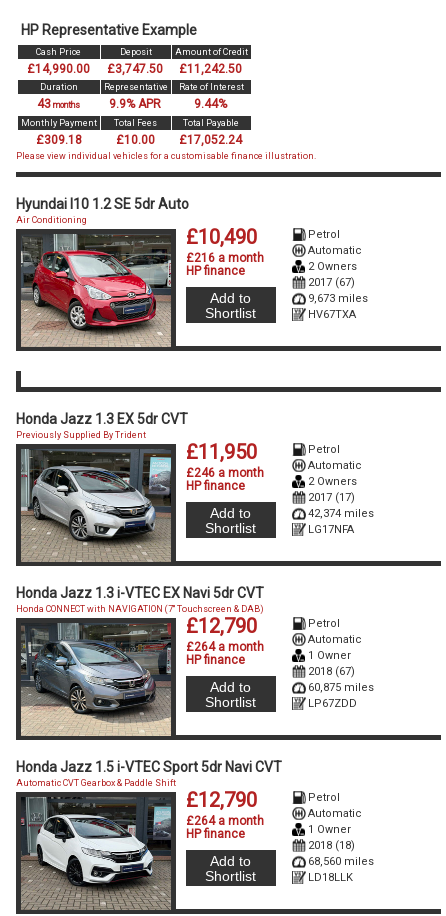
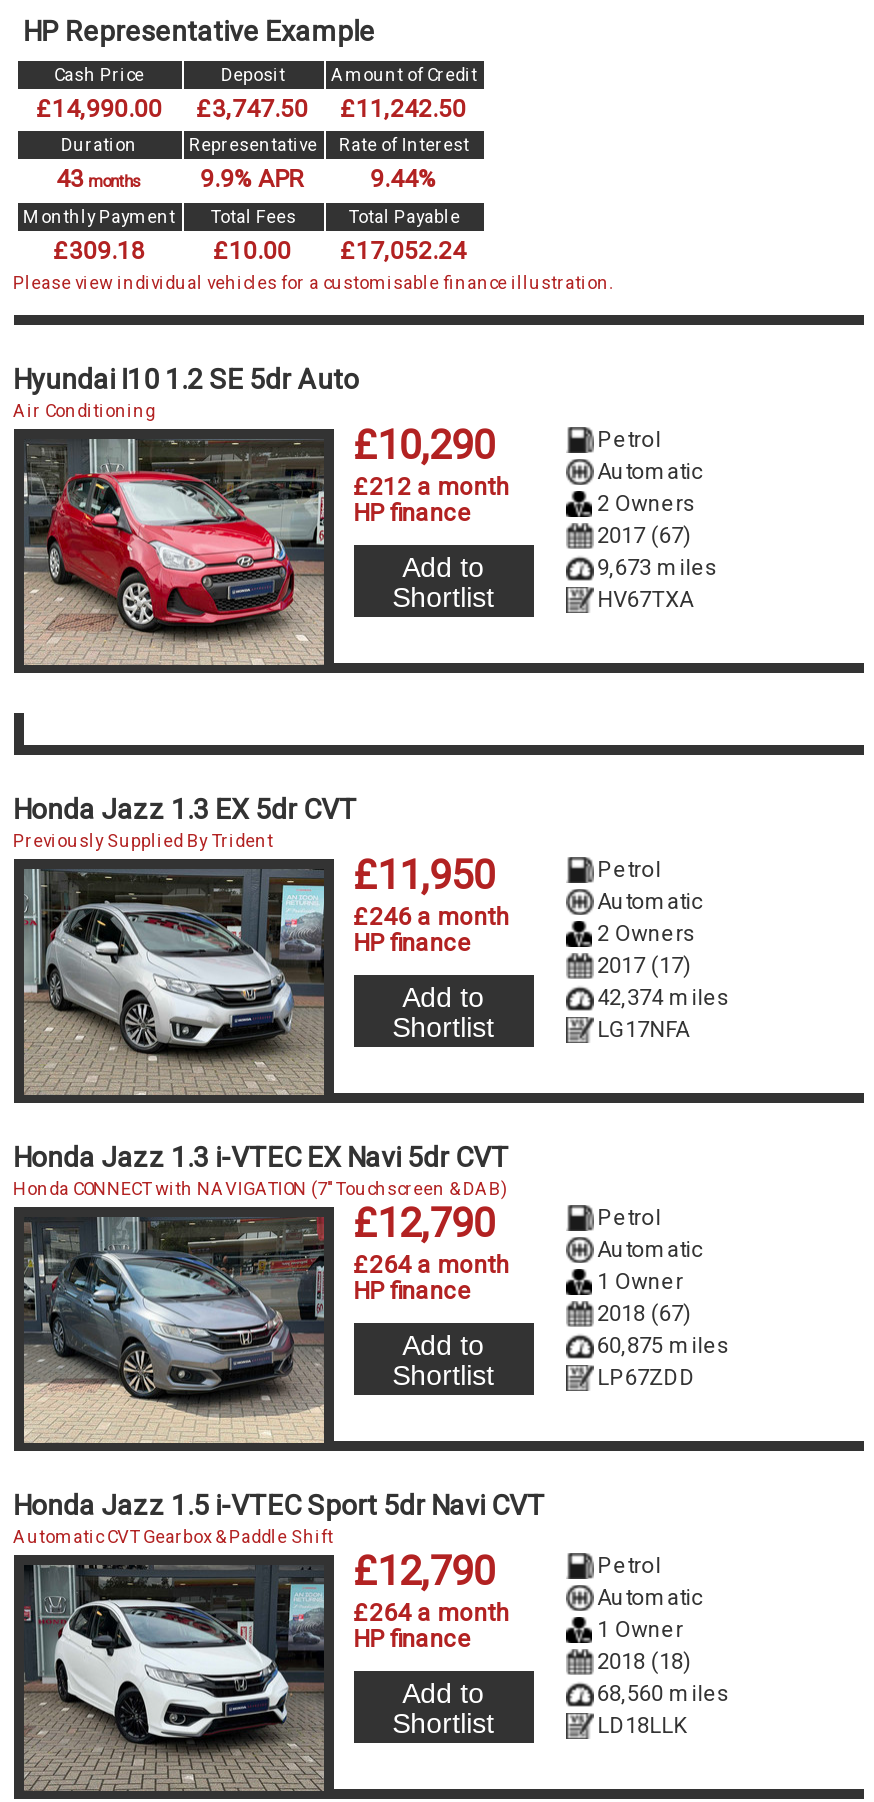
- £10,490
+ £10,290

- £216 a month
+ £212 a month
